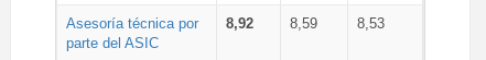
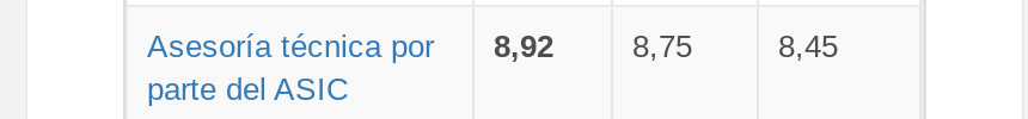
- 8,59
- 8,53
+ 8,75
+ 8,45
